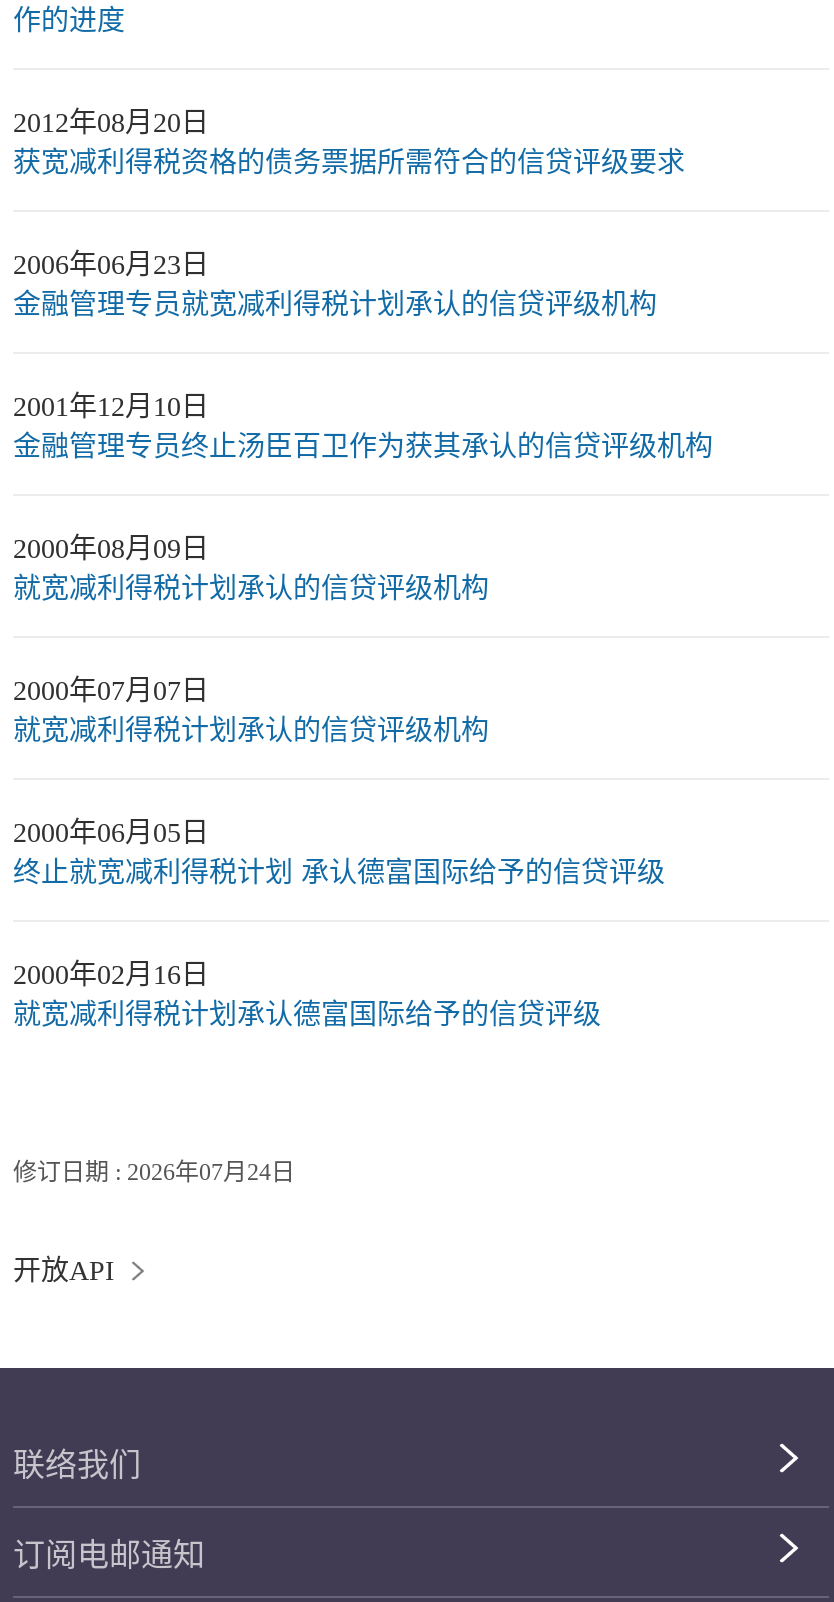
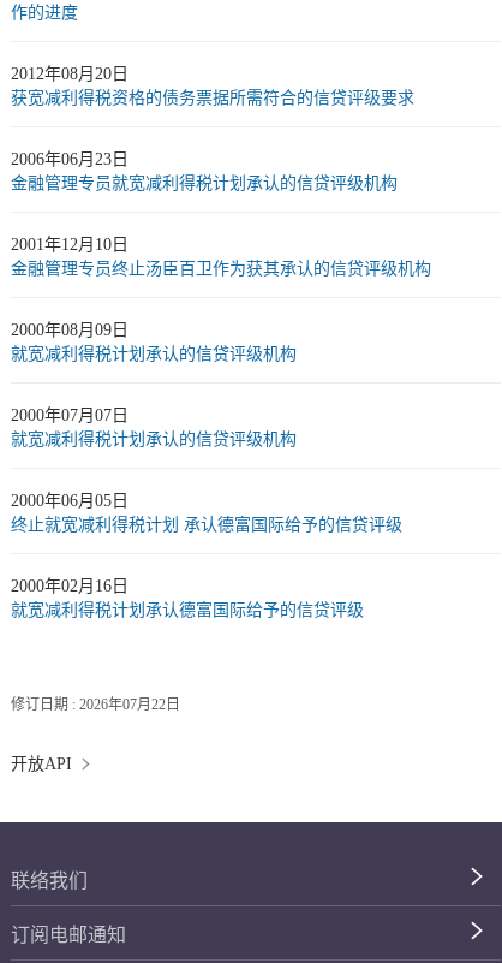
- 修订日期 : 2026年07月24日
+ 修订日期 : 2026年07月22日
